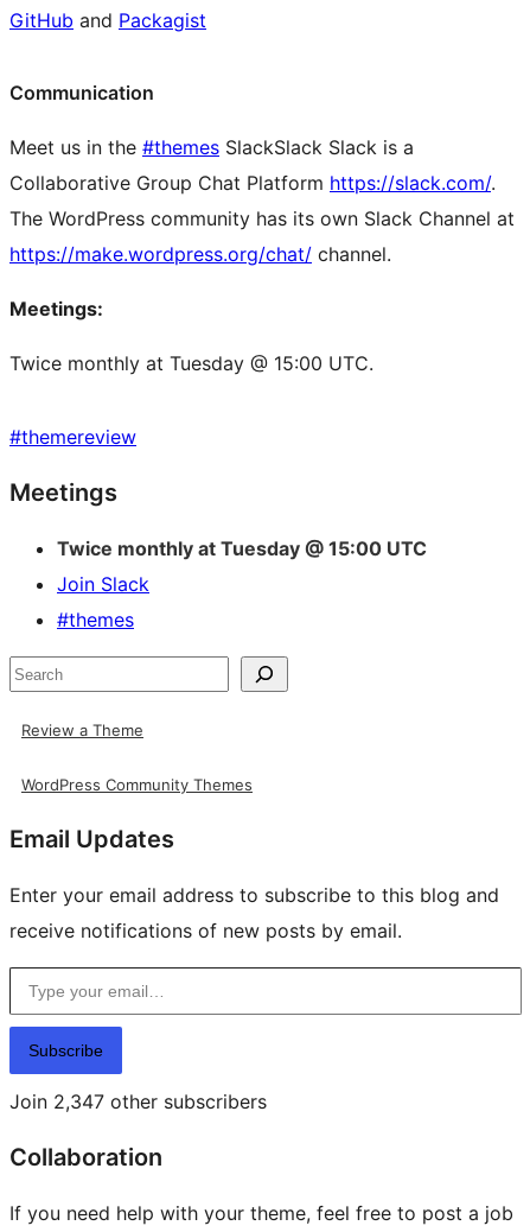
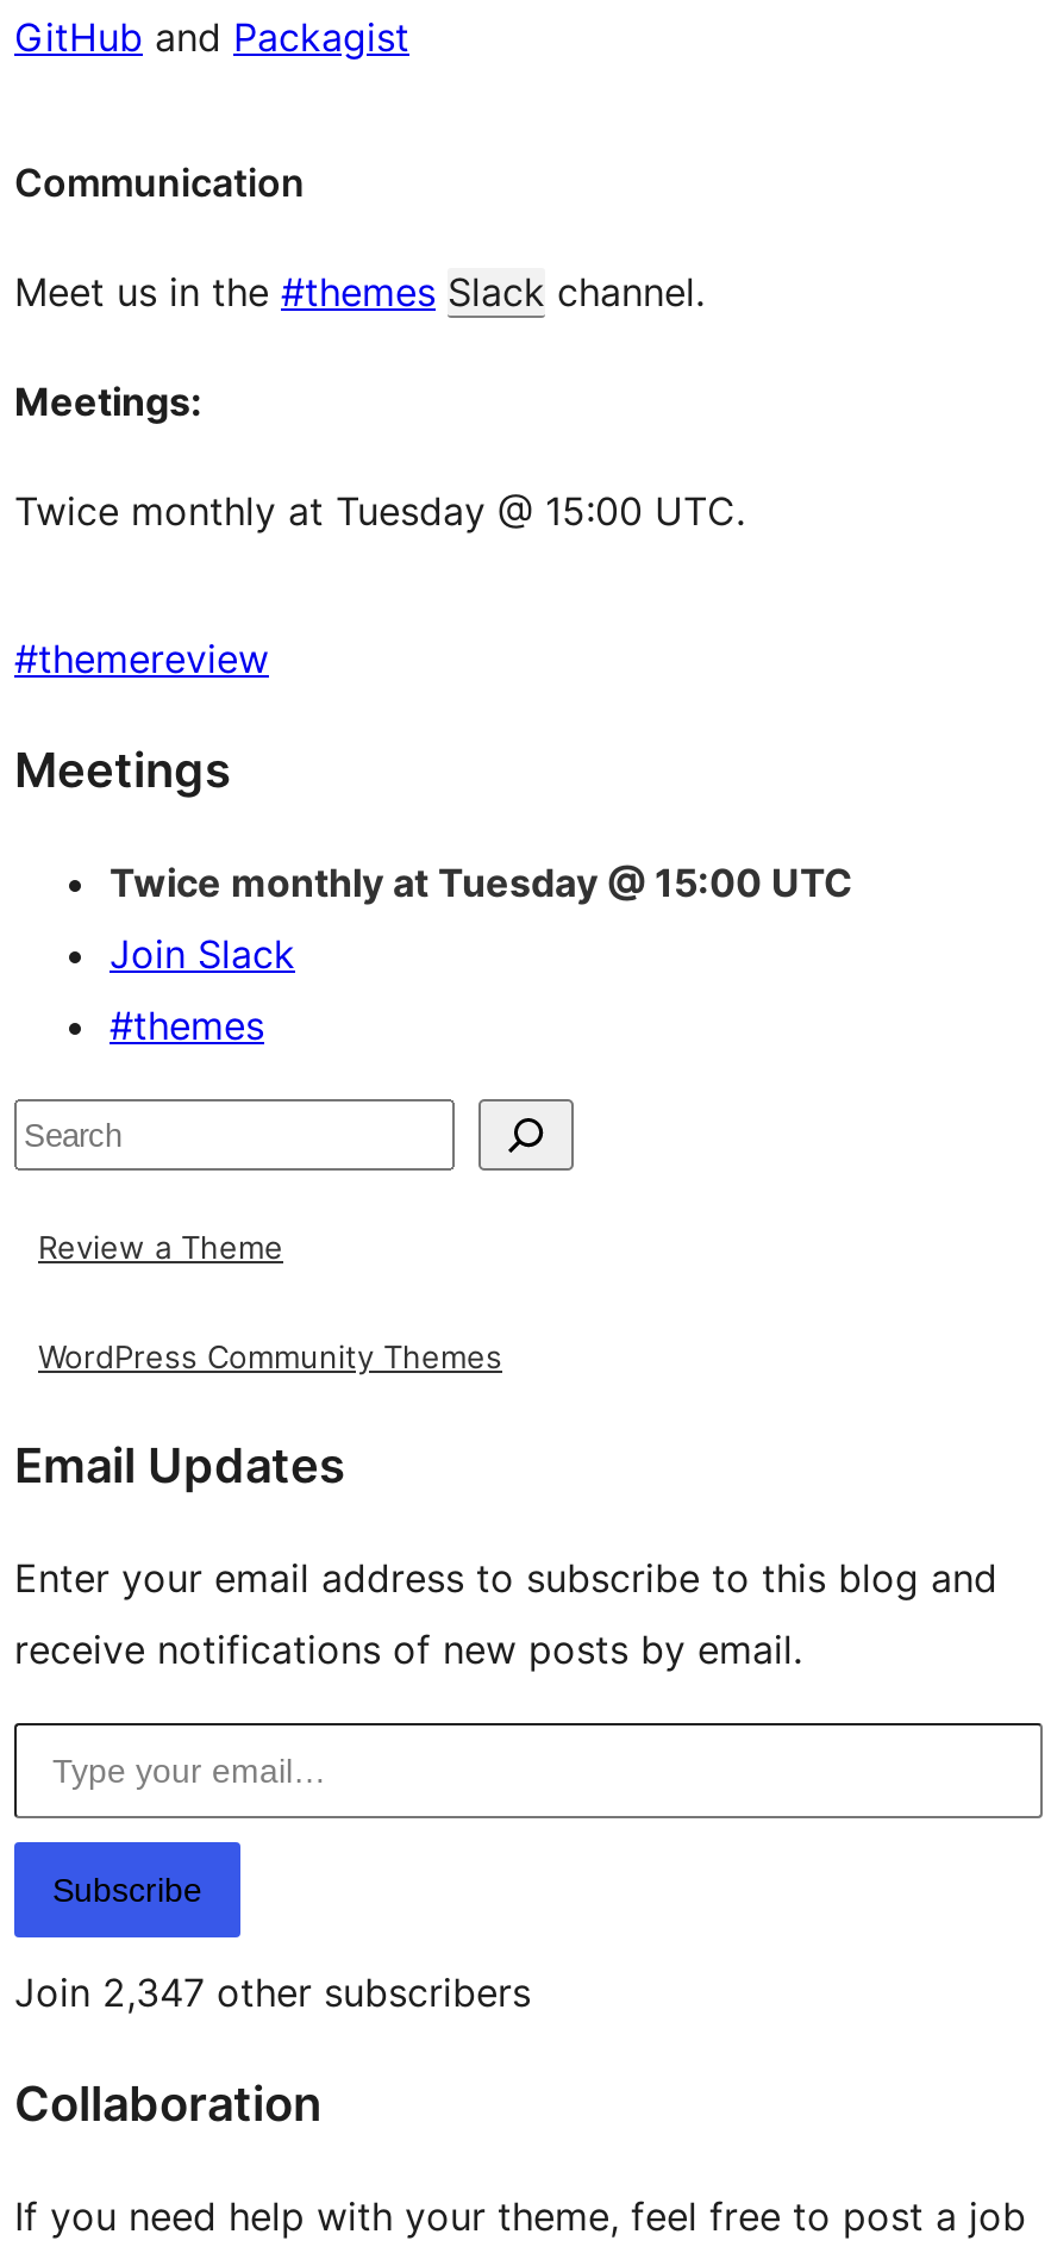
- Meet us in the #themes SlackSlack Slack is a
- Collaborative Group Chat Platform https://slack.com/.
- The WordPress community has its own Slack Channel at
- https://make.wordpress.org/chat/ channel.
+ Meet us in the #themes Slack channel.
